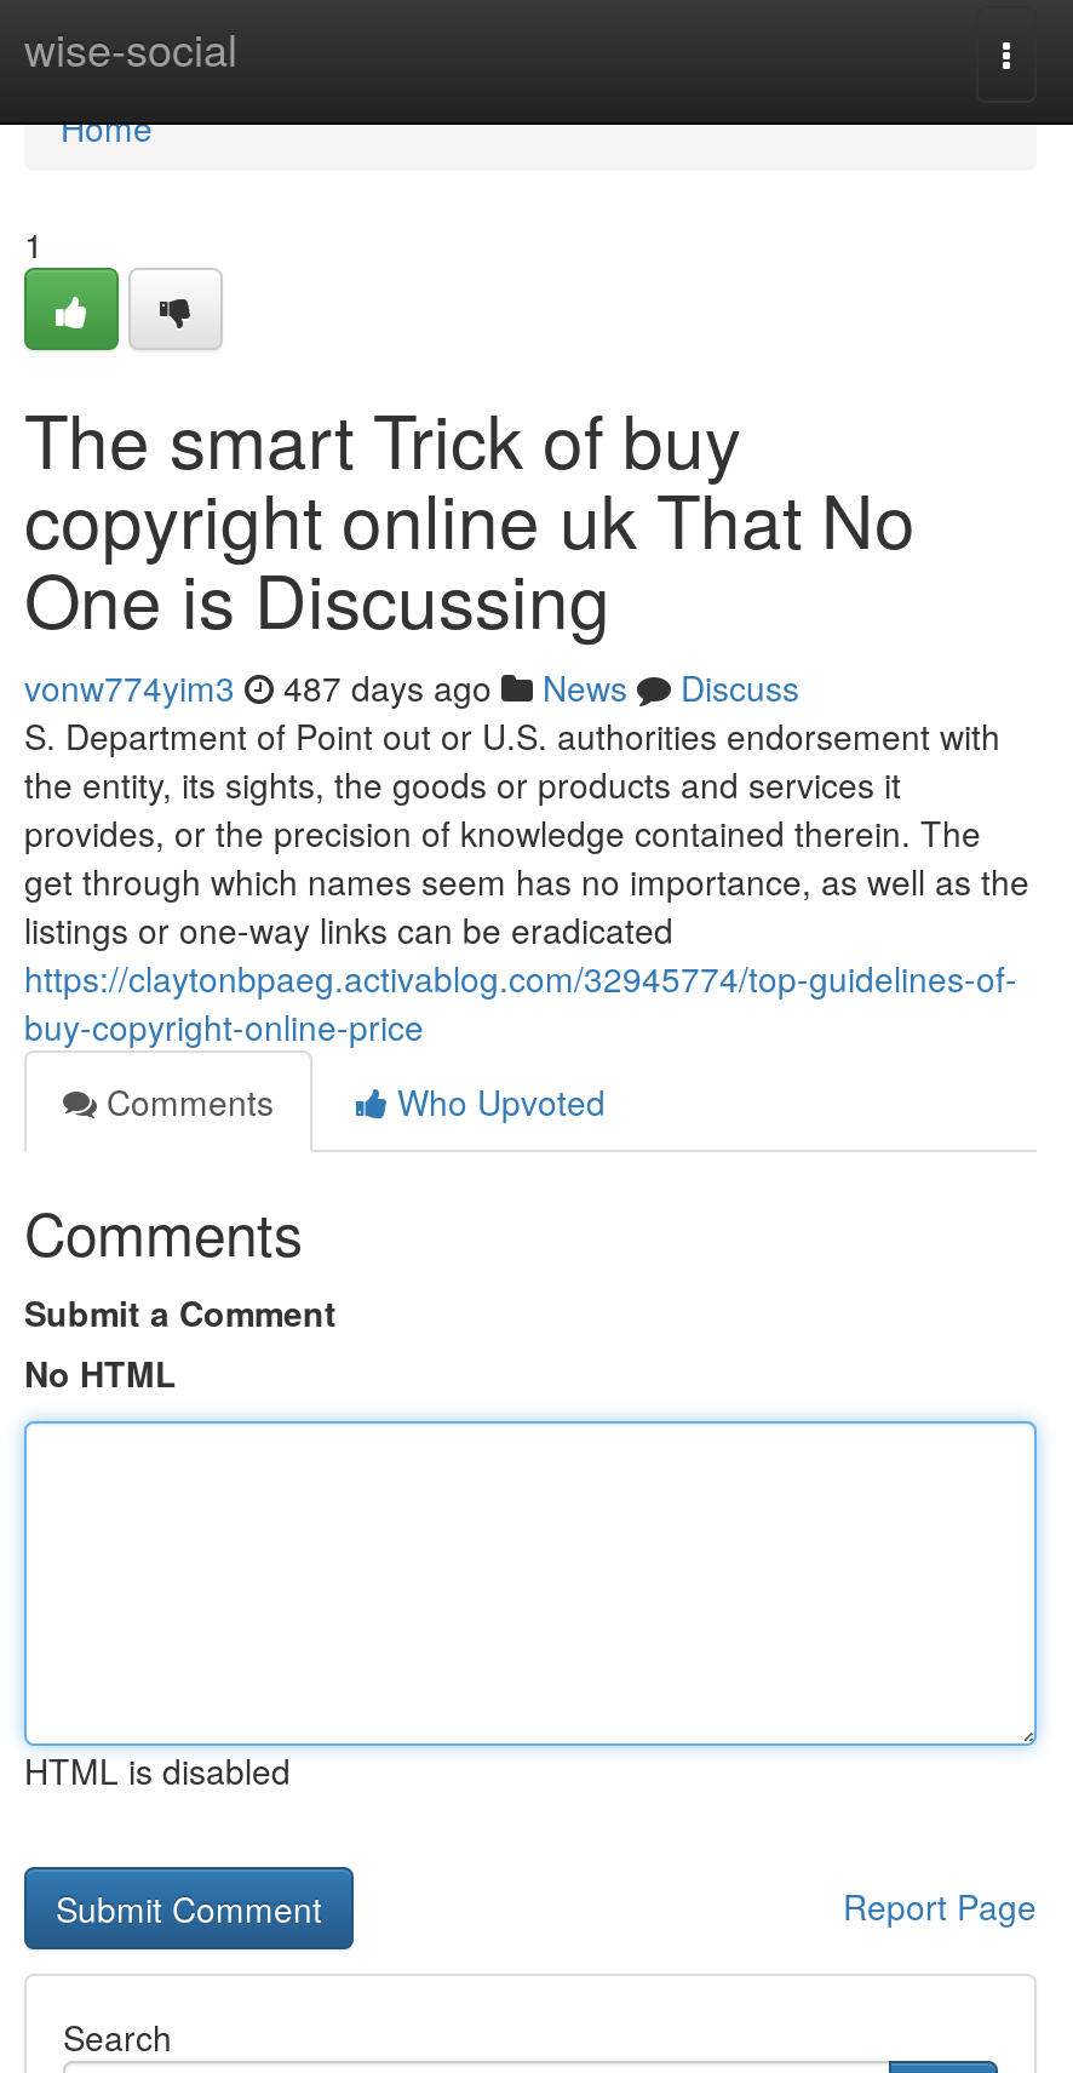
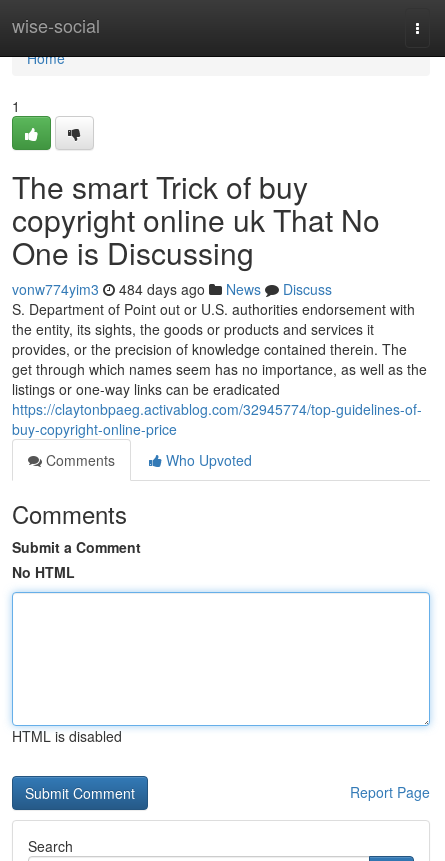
- vonw774yim3 487 days ago News Discuss
+ vonw774yim3 484 days ago News Discuss
